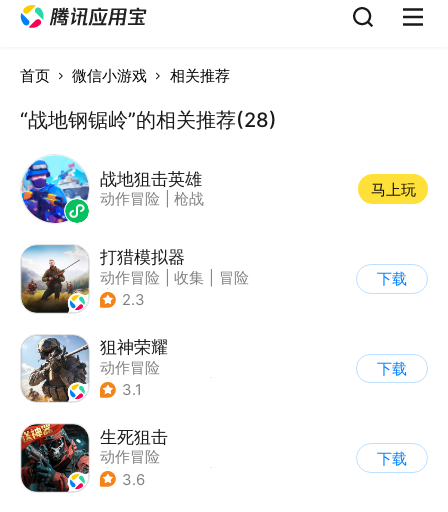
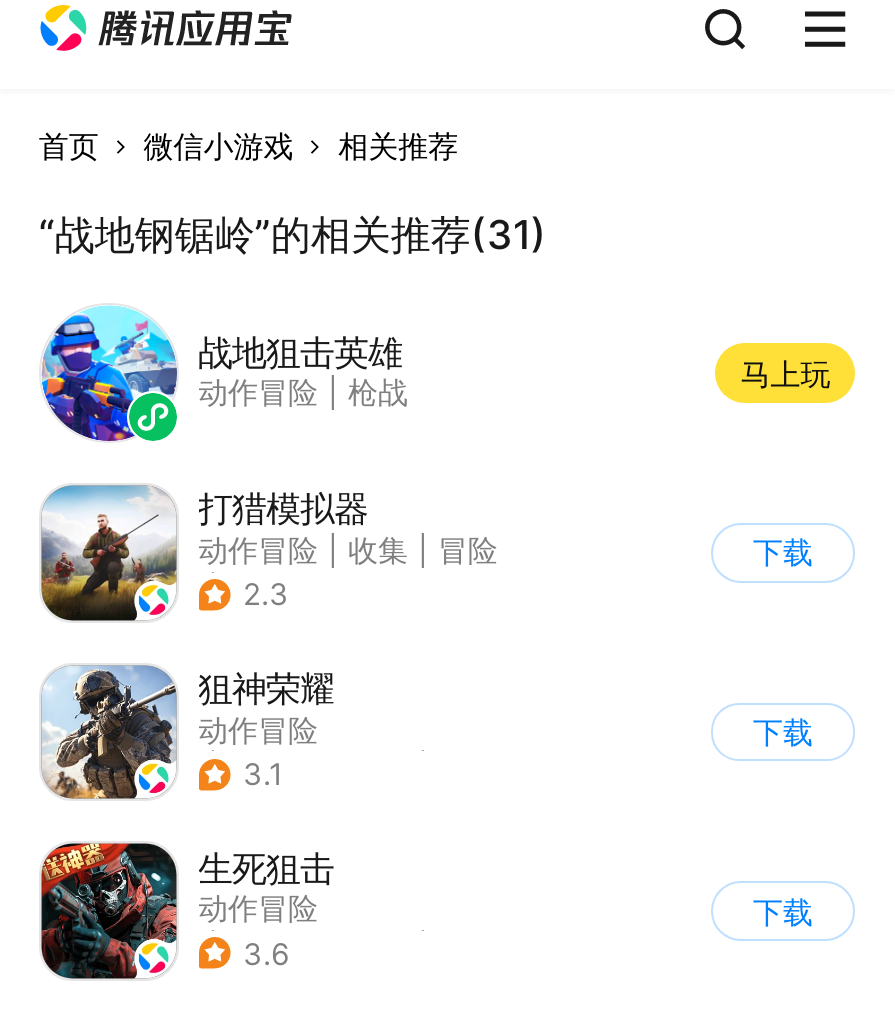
- “战地钢锯岭”的相关推荐(28)
+ “战地钢锯岭”的相关推荐(31)
